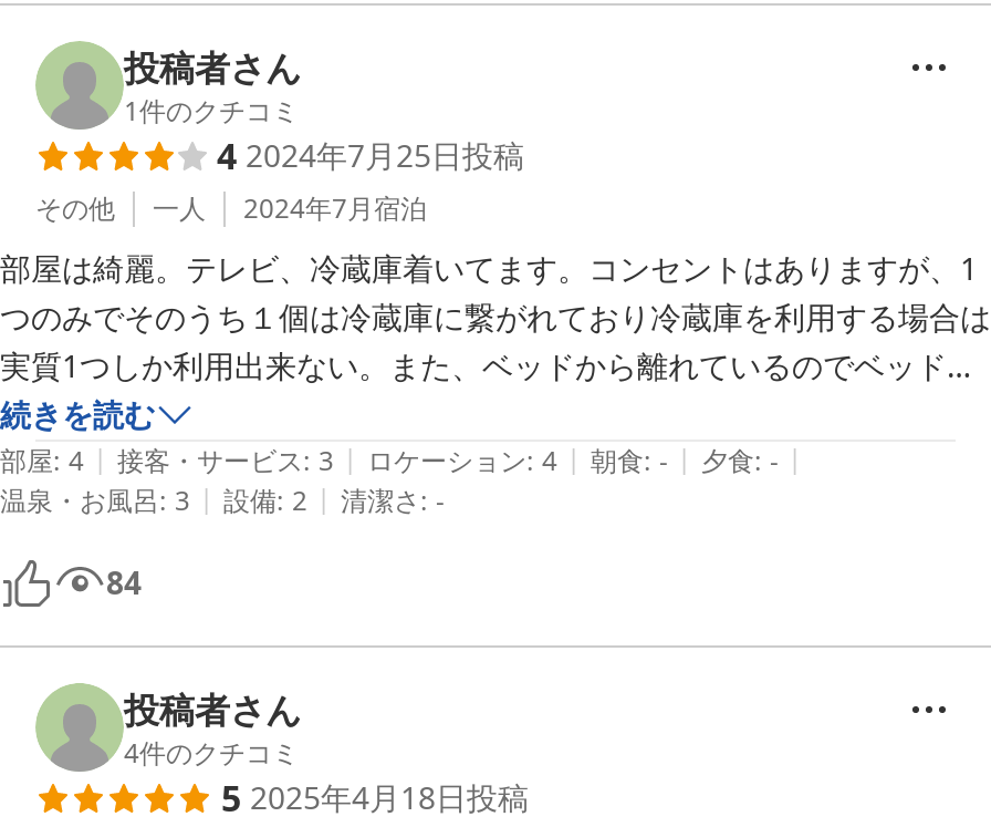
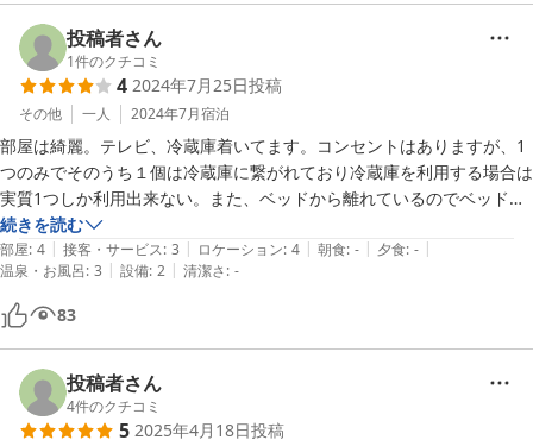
- 84
+ 83
